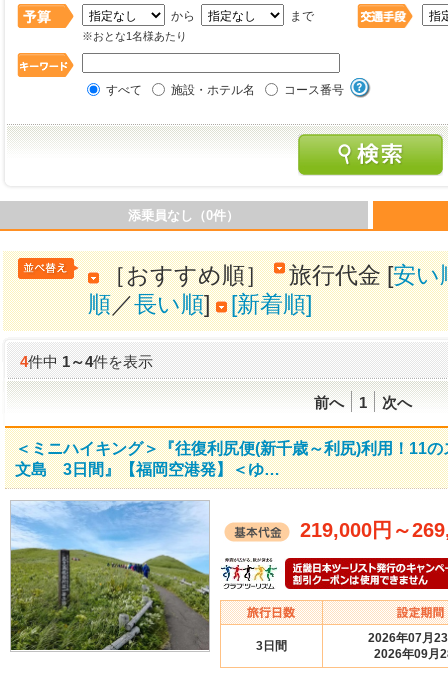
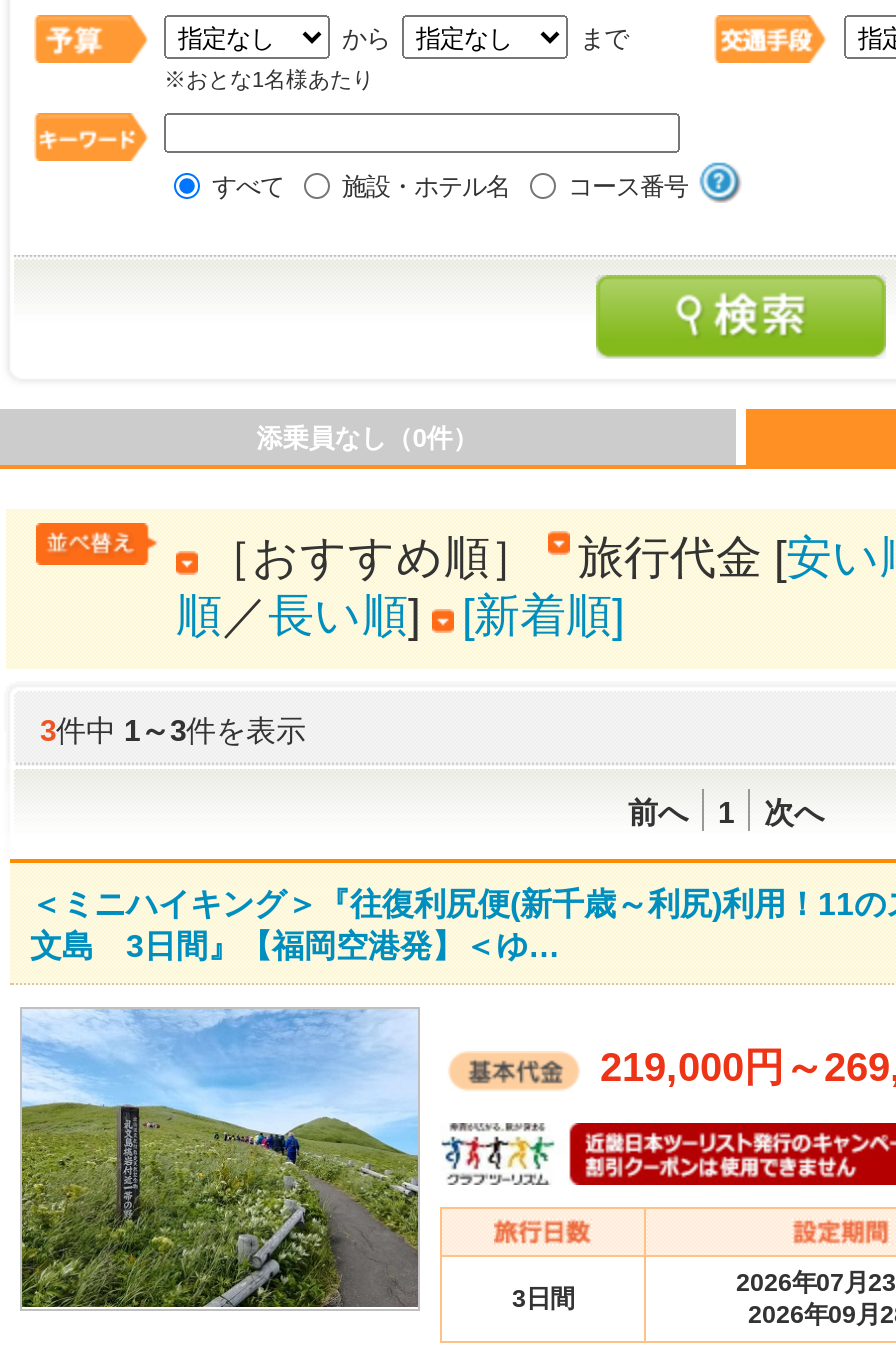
- 4件中1～4件を表示
+ 3件中1～3件を表示
